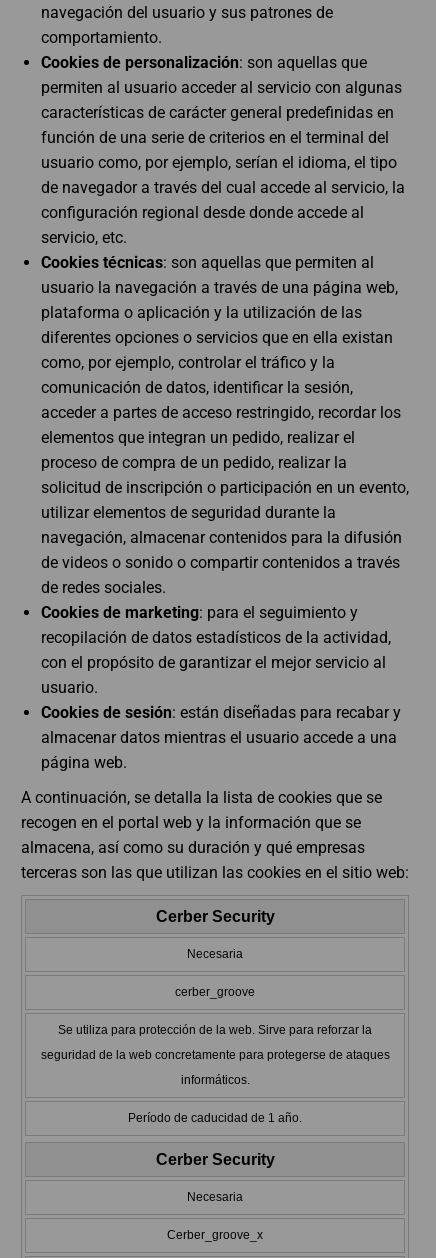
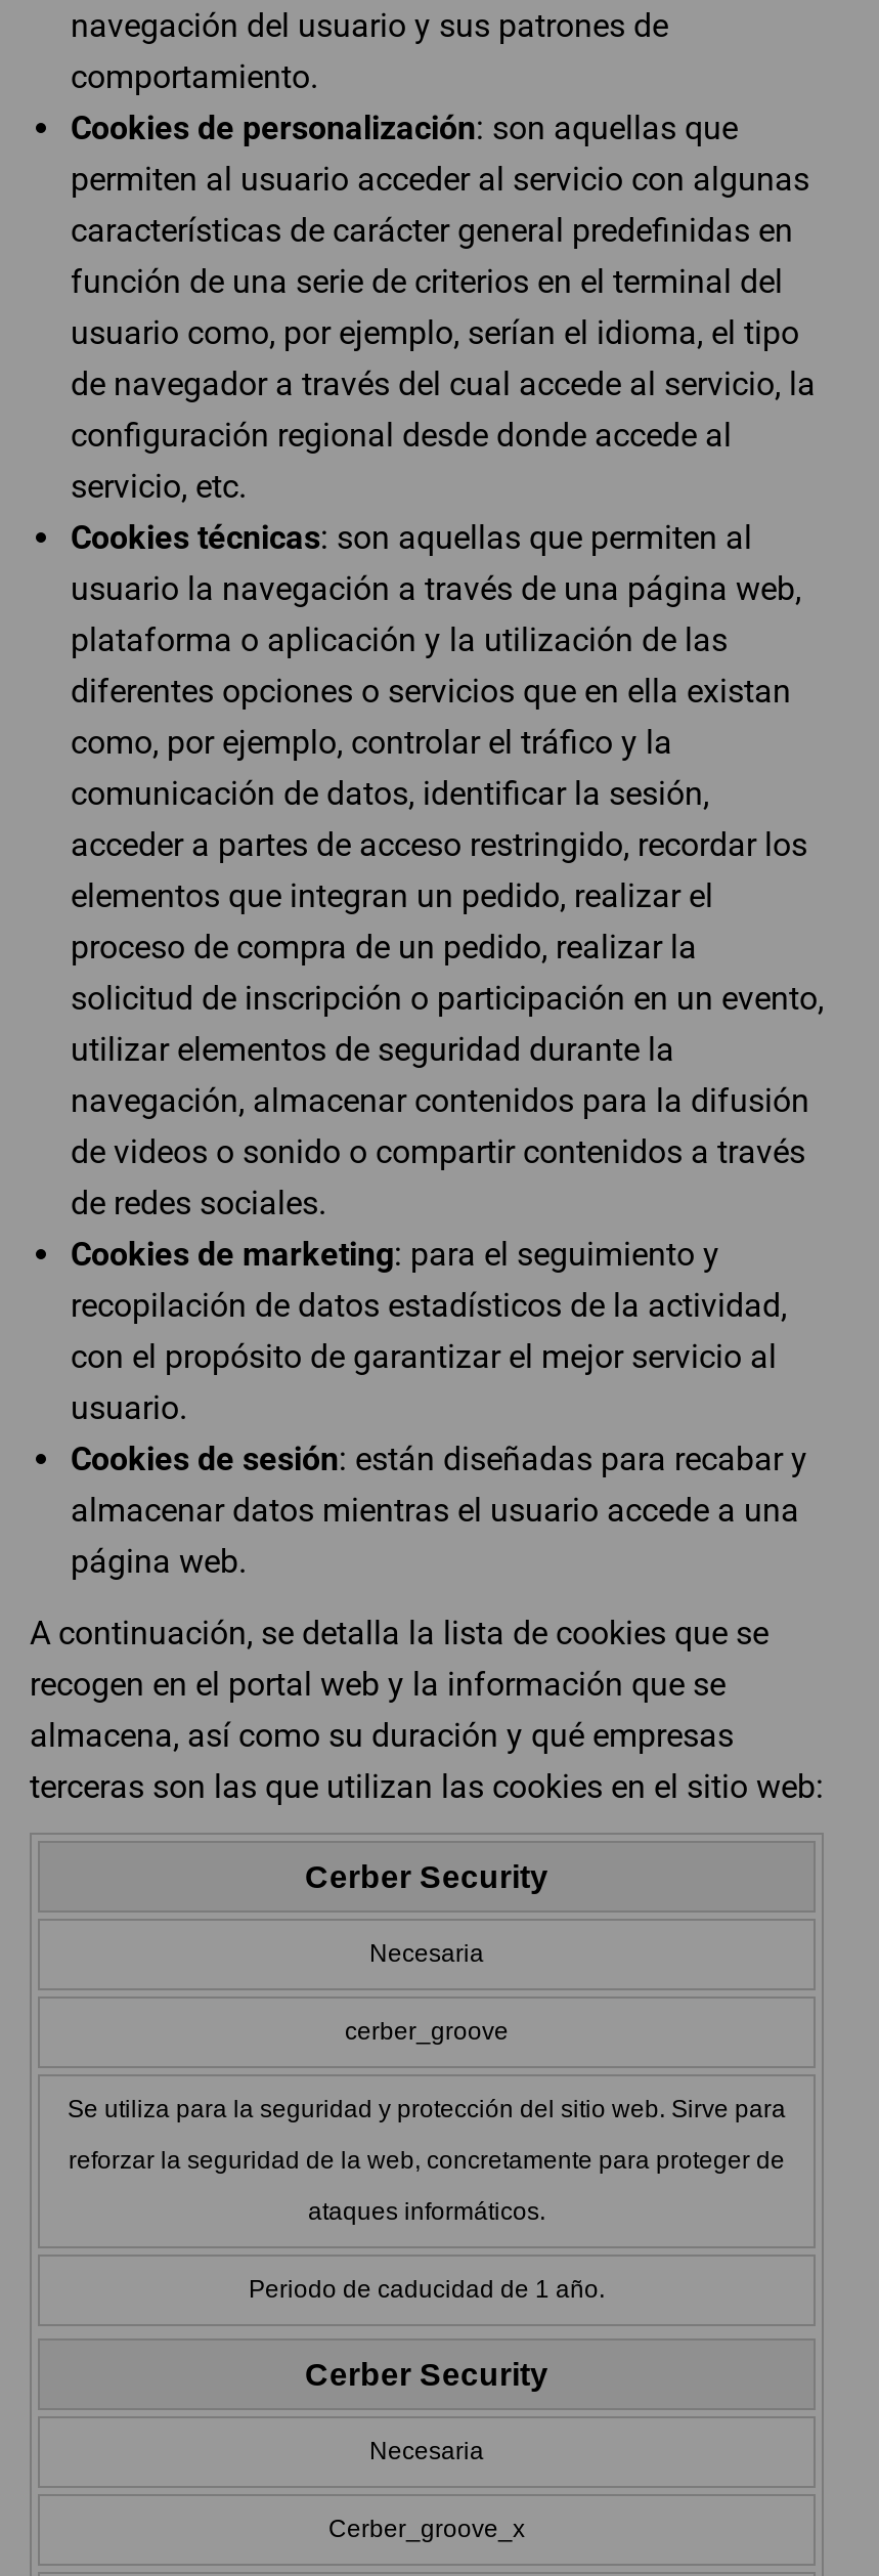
- Se utiliza para protección de la web. Sirve para reforzar la
+ Se utiliza para la seguridad y protección del sitio web. Sirve para

- seguridad de la web concretamente para protegerse de ataques
+ reforzar la seguridad de la web, concretamente para proteger de

- informáticos.
+ ataques informáticos.

- Período de caducidad de 1 año.
+ Periodo de caducidad de 1 año.
